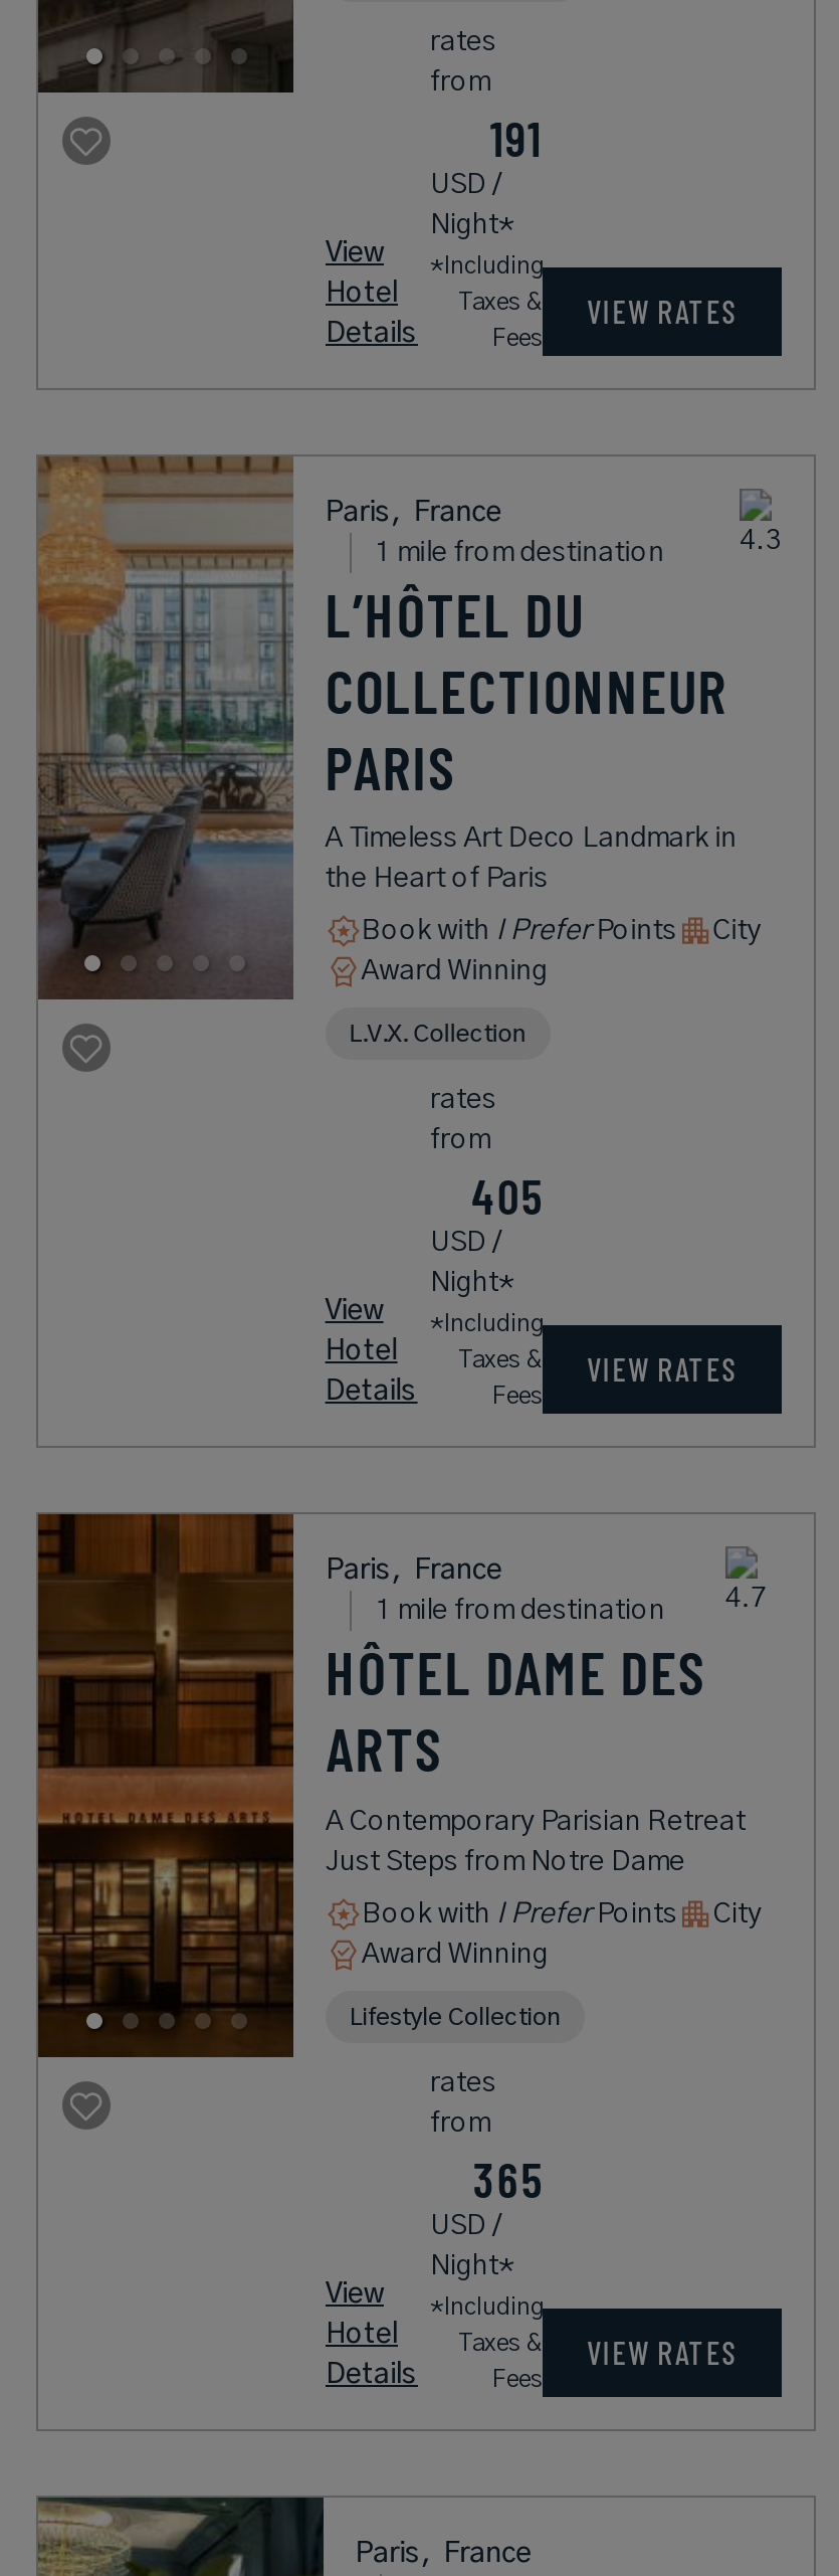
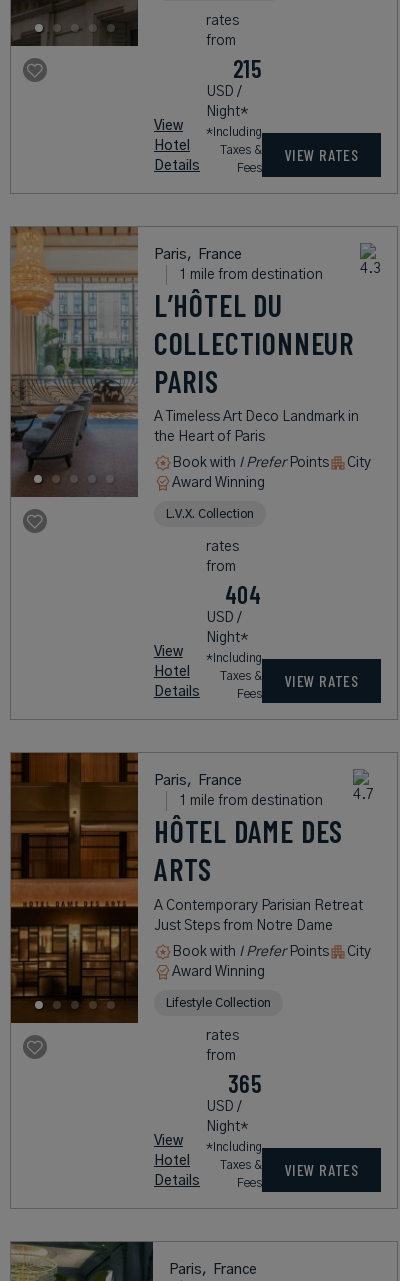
- 191
+ 215

- 405
+ 404
